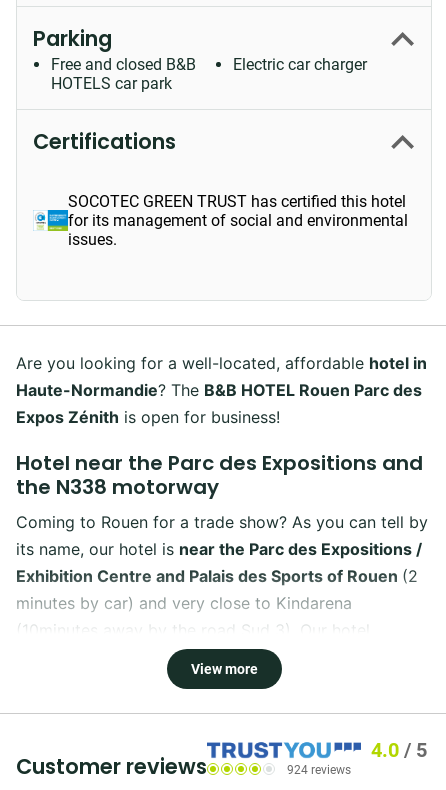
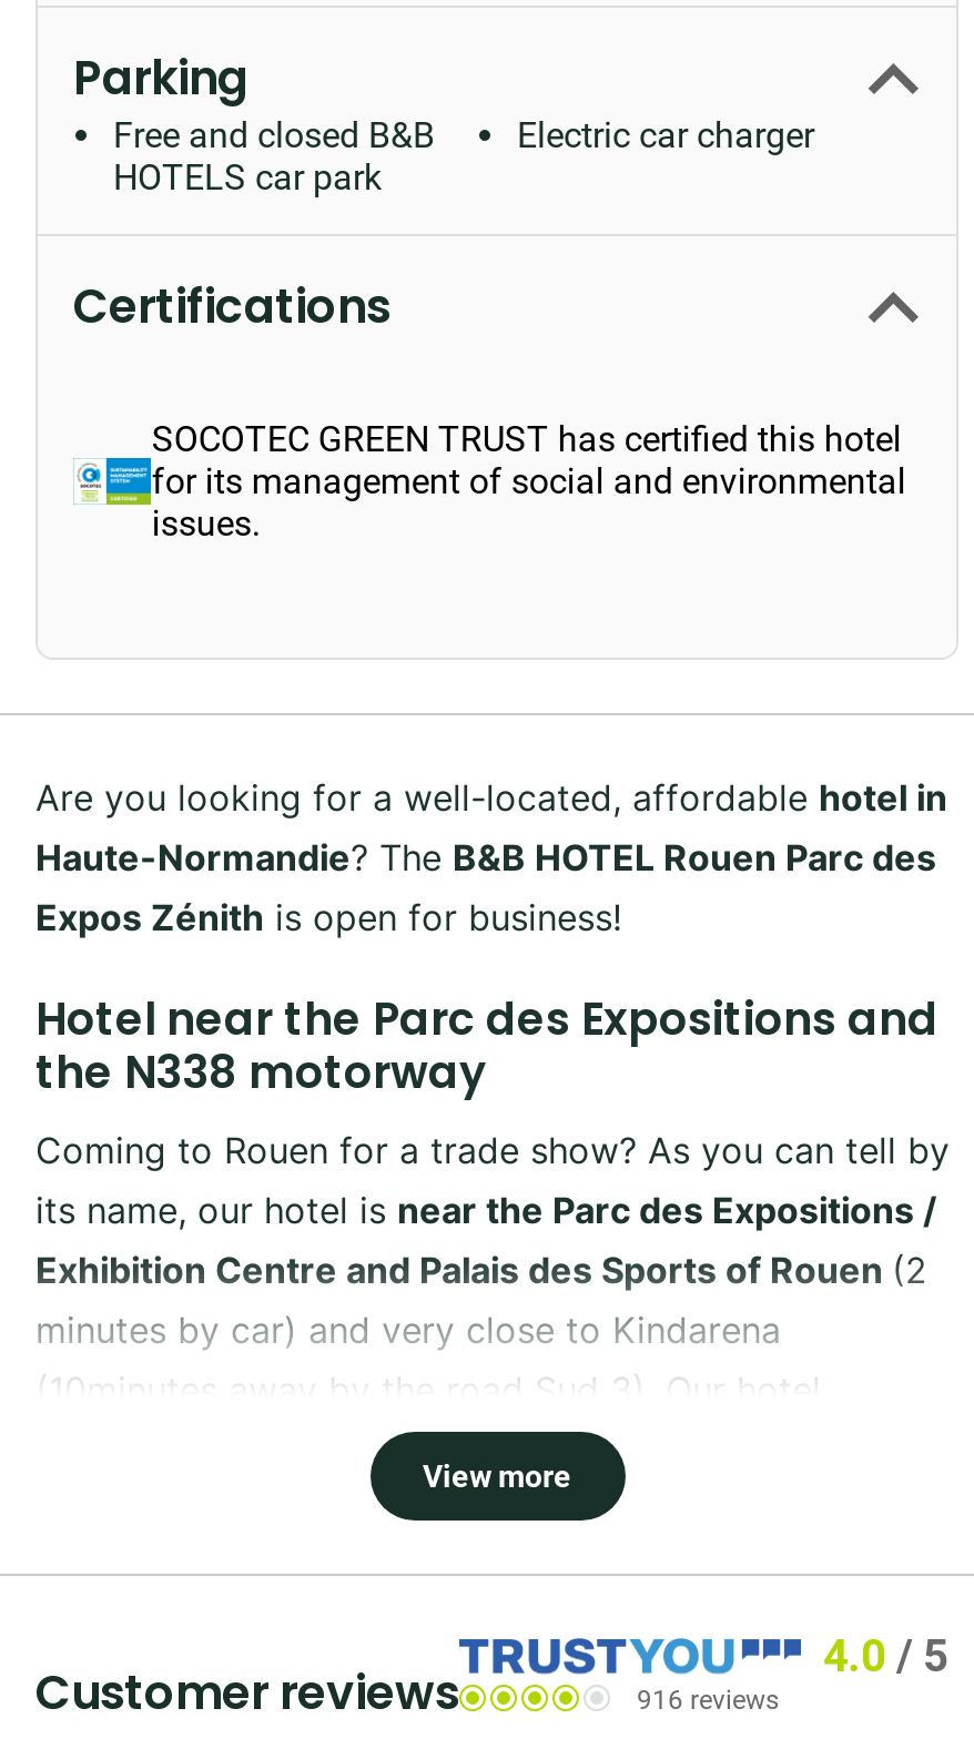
- 924 reviews
+ 916 reviews
